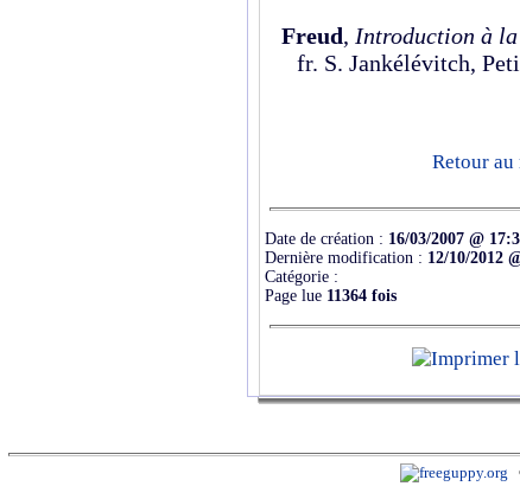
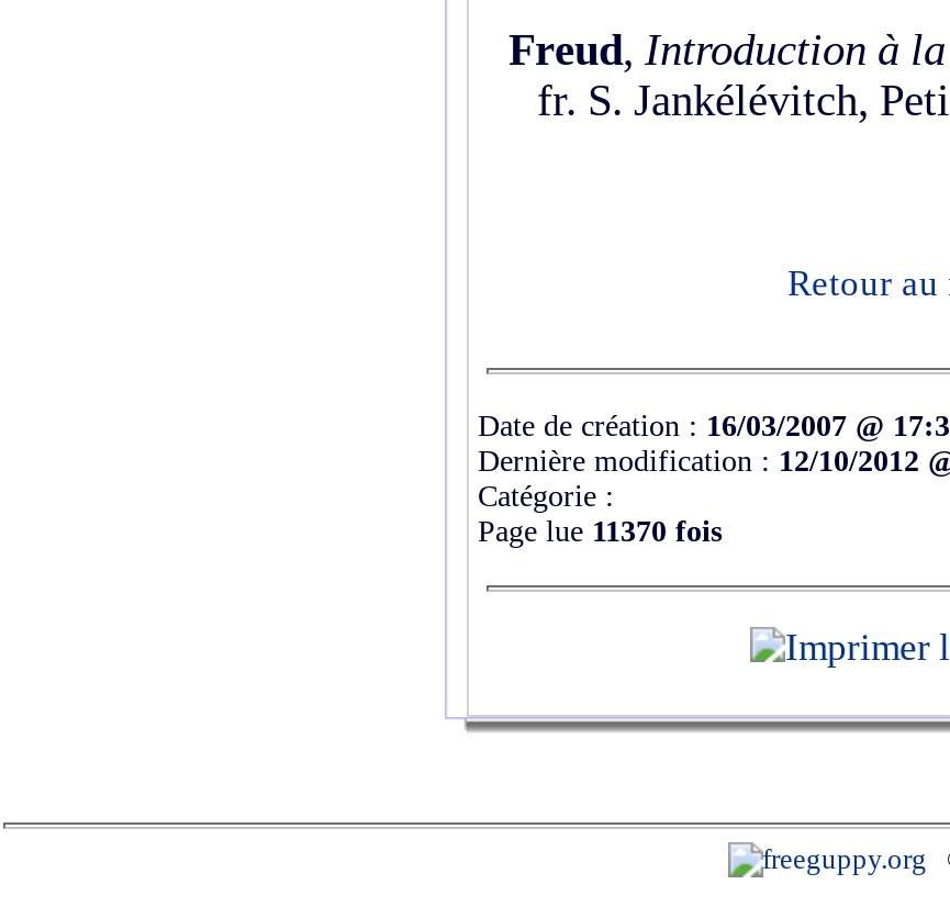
- Page lue 11364 fois
+ Page lue 11370 fois
